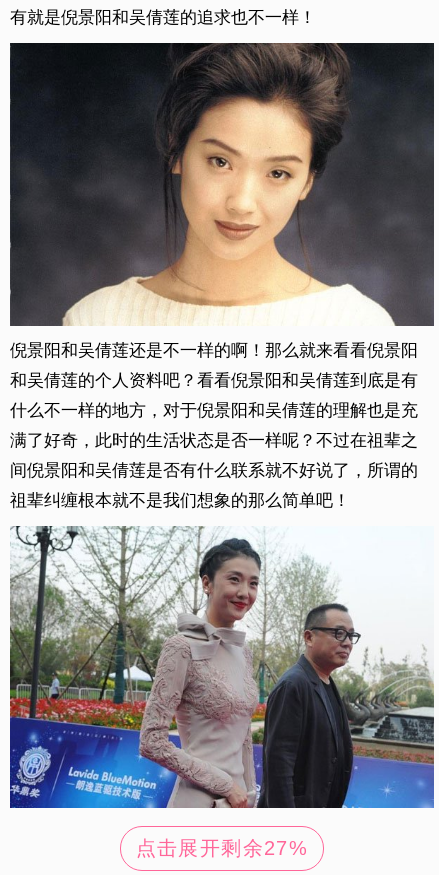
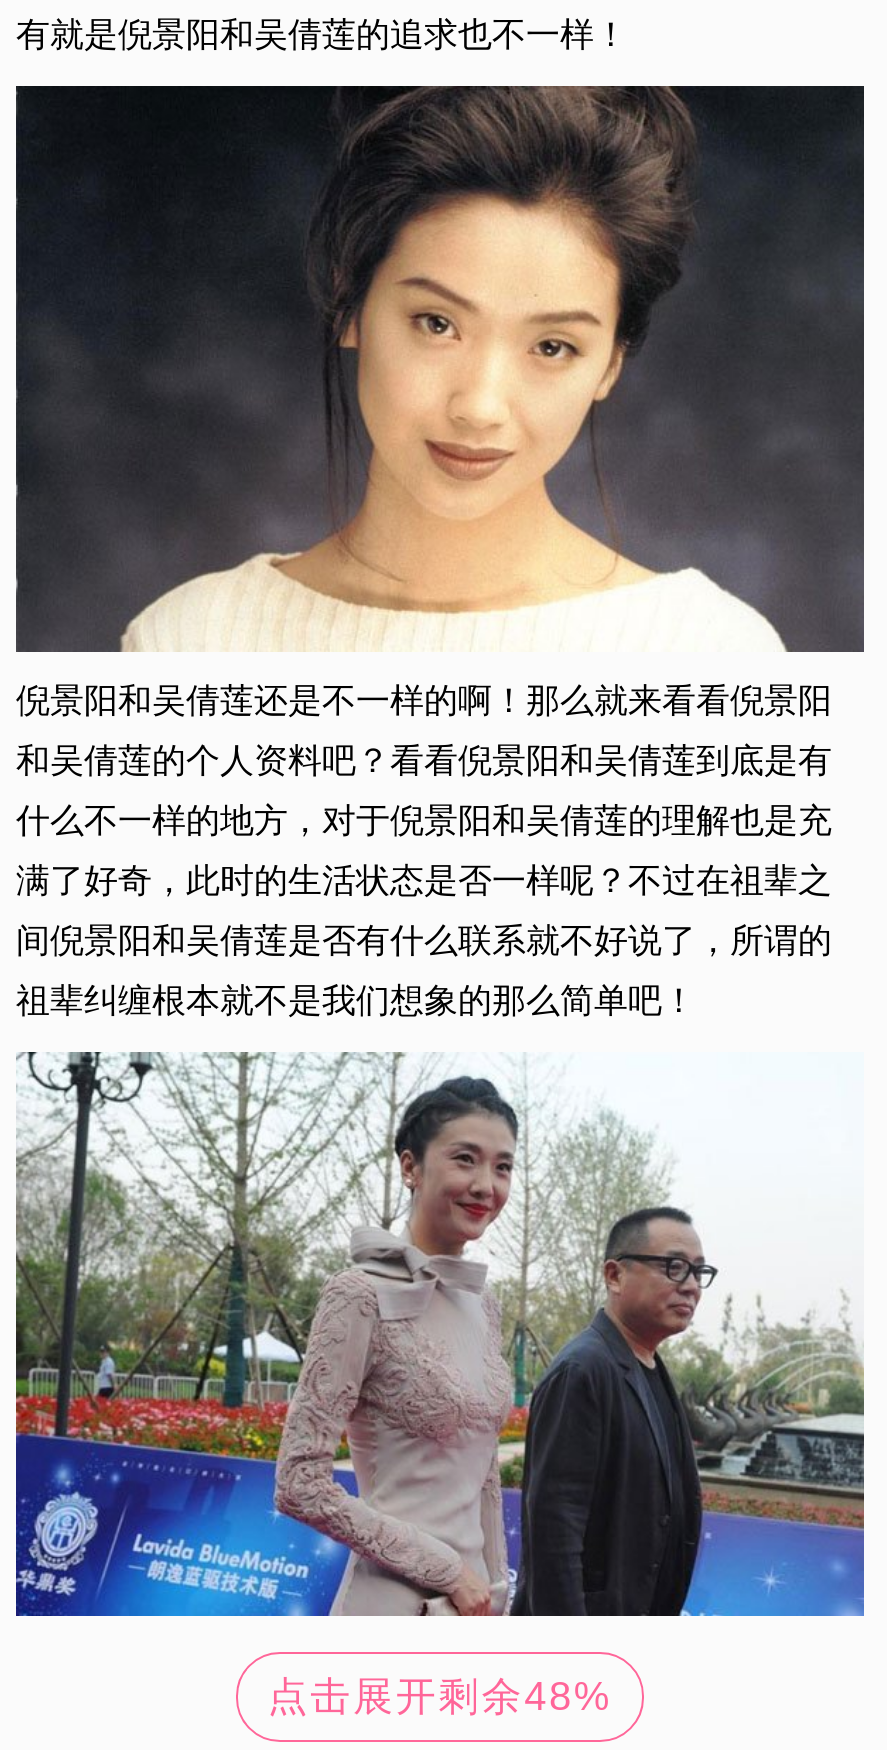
- 点击展开剩余27%
+ 点击展开剩余48%
